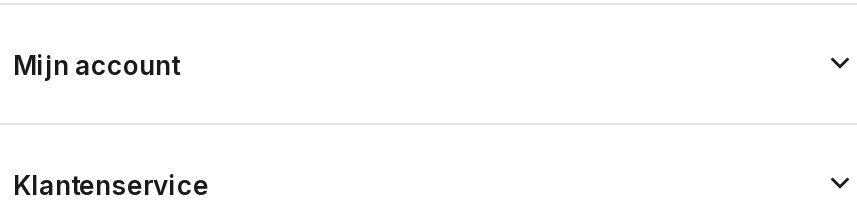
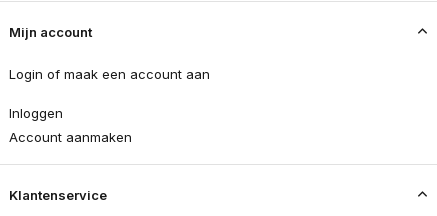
+ Login of maak een account aan
+ Inloggen
+ Account aanmaken
